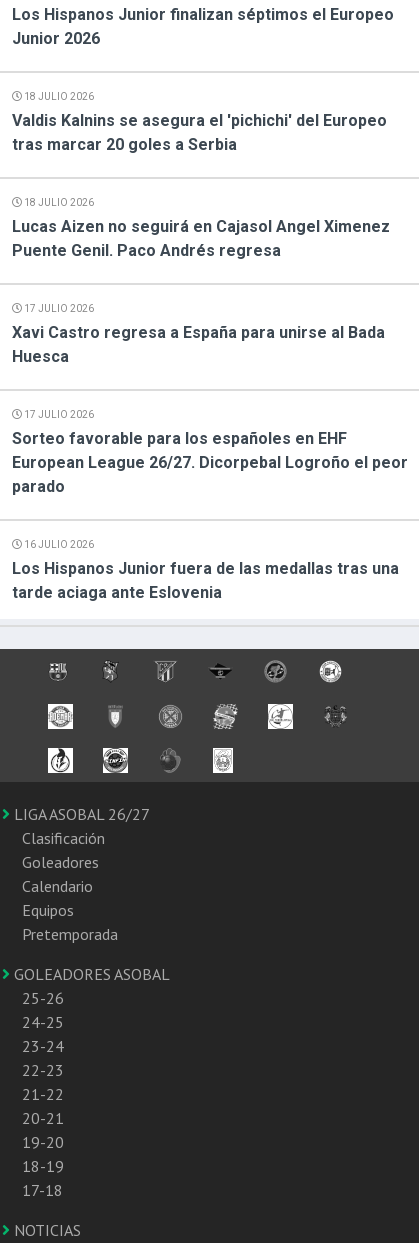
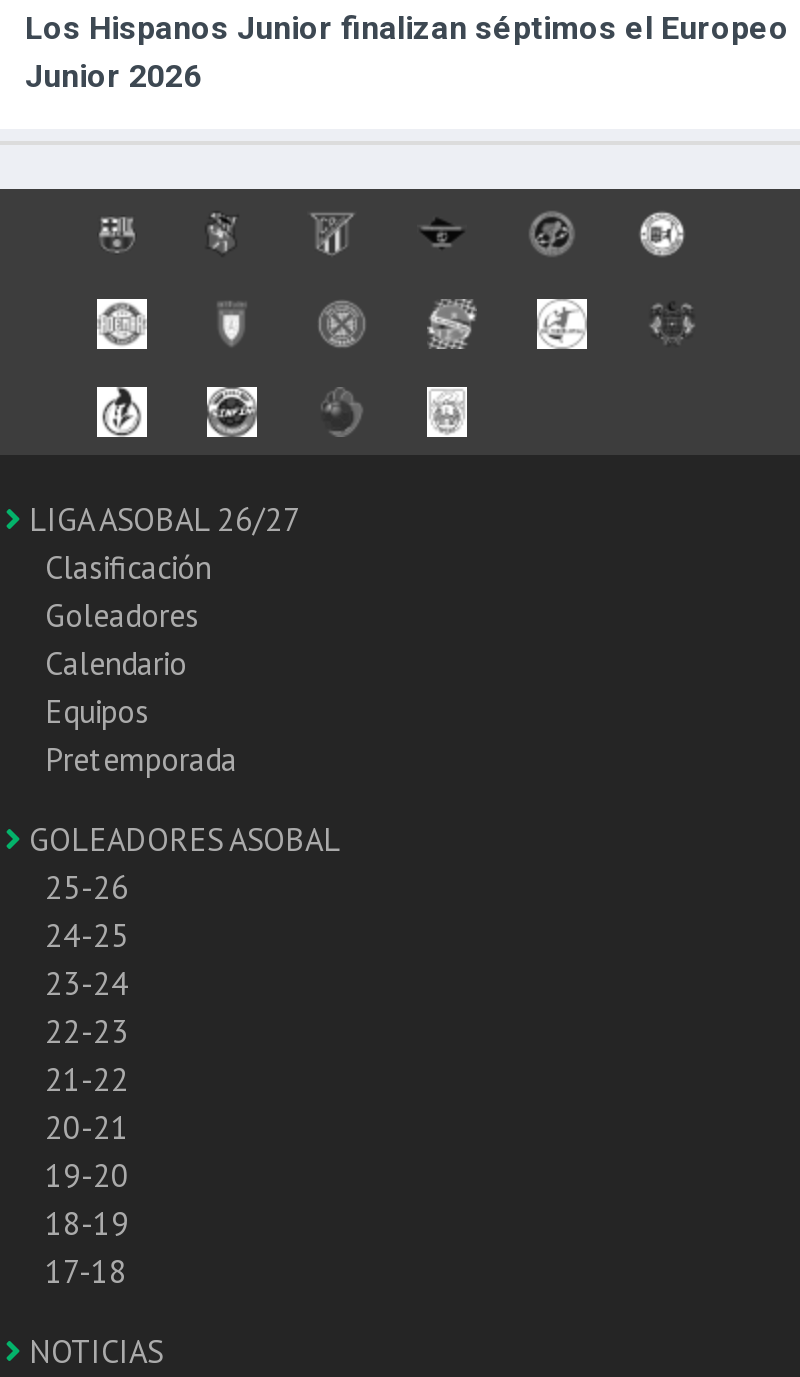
- 18 JULIO 2026
- Valdis Kalnins se asegura el 'pichichi' del Europeo
- tras marcar 20 goles a Serbia
- 18 JULIO 2026
- Lucas Aizen no seguirá en Cajasol Angel Ximenez
- Puente Genil. Paco Andrés regresa
- 17 JULIO 2026
- Xavi Castro regresa a España para unirse al Bada
- Huesca
- 17 JULIO 2026
- Sorteo favorable para los españoles en EHF
- European League 26/27. Dicorpebal Logroño el peor
- parado
- 16 JULIO 2026
- Los Hispanos Junior fuera de las medallas tras una
- tarde aciaga ante Eslovenia
